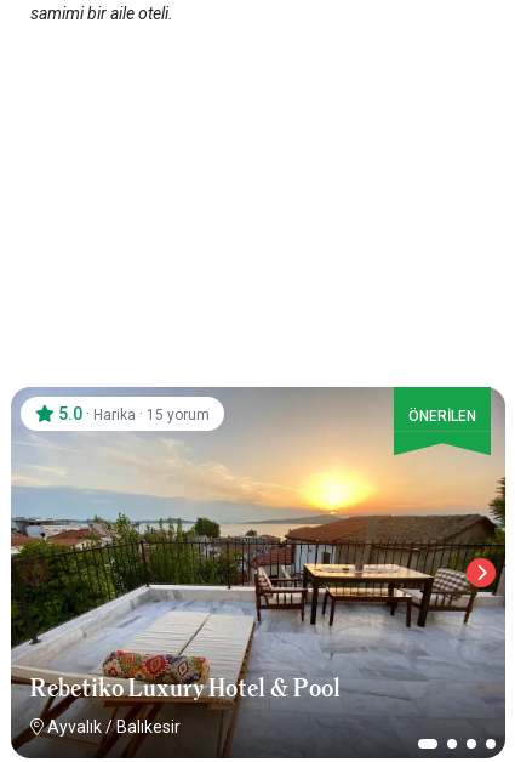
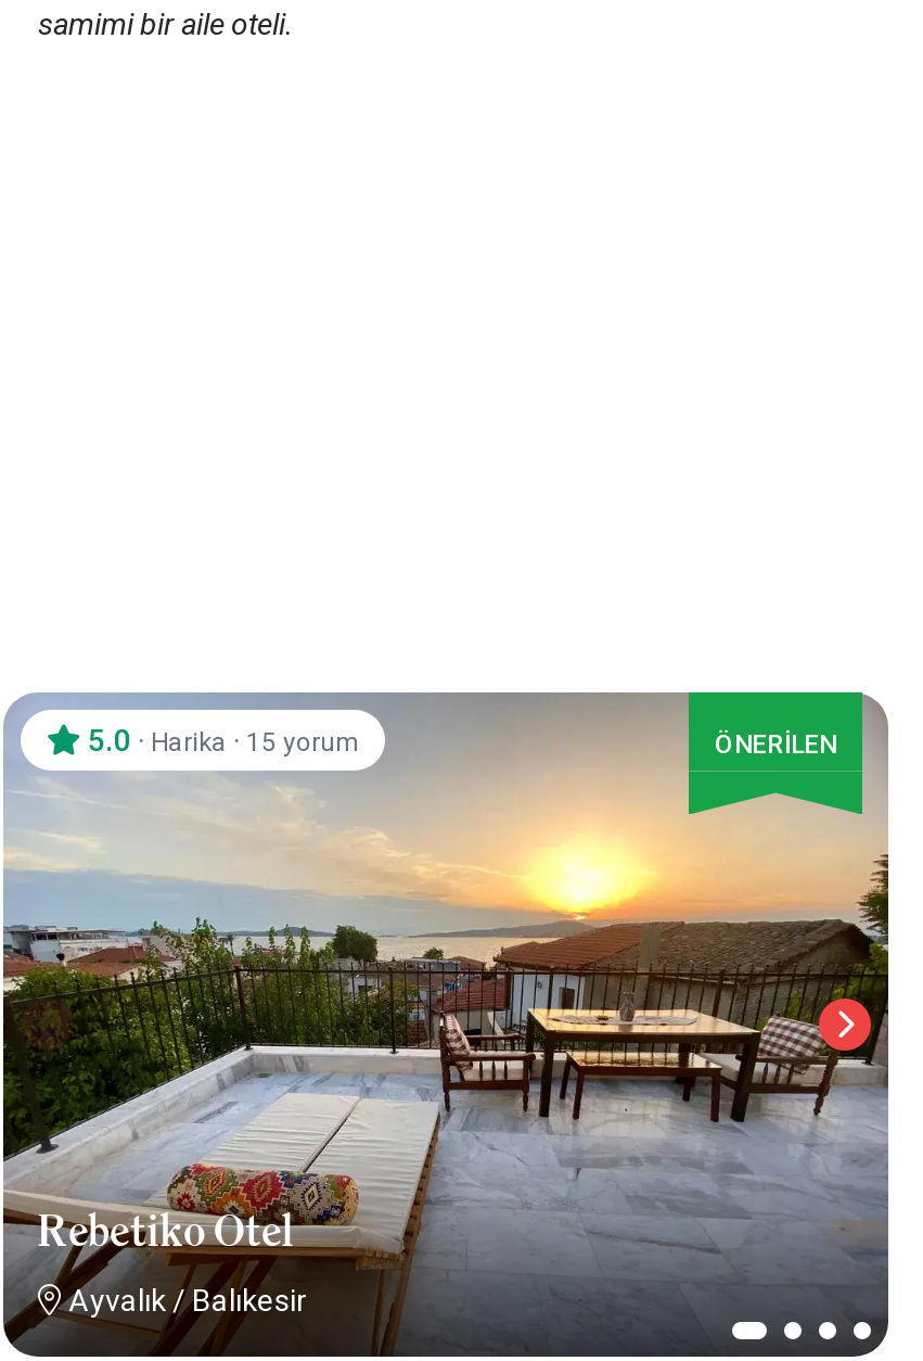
- Rebetiko Luxury Hotel & Pool
+ Rebetiko Otel
